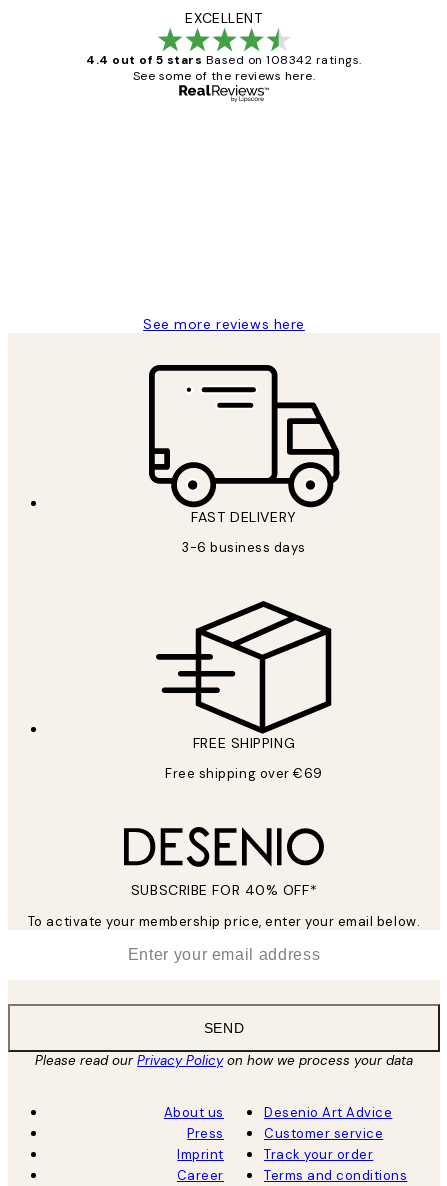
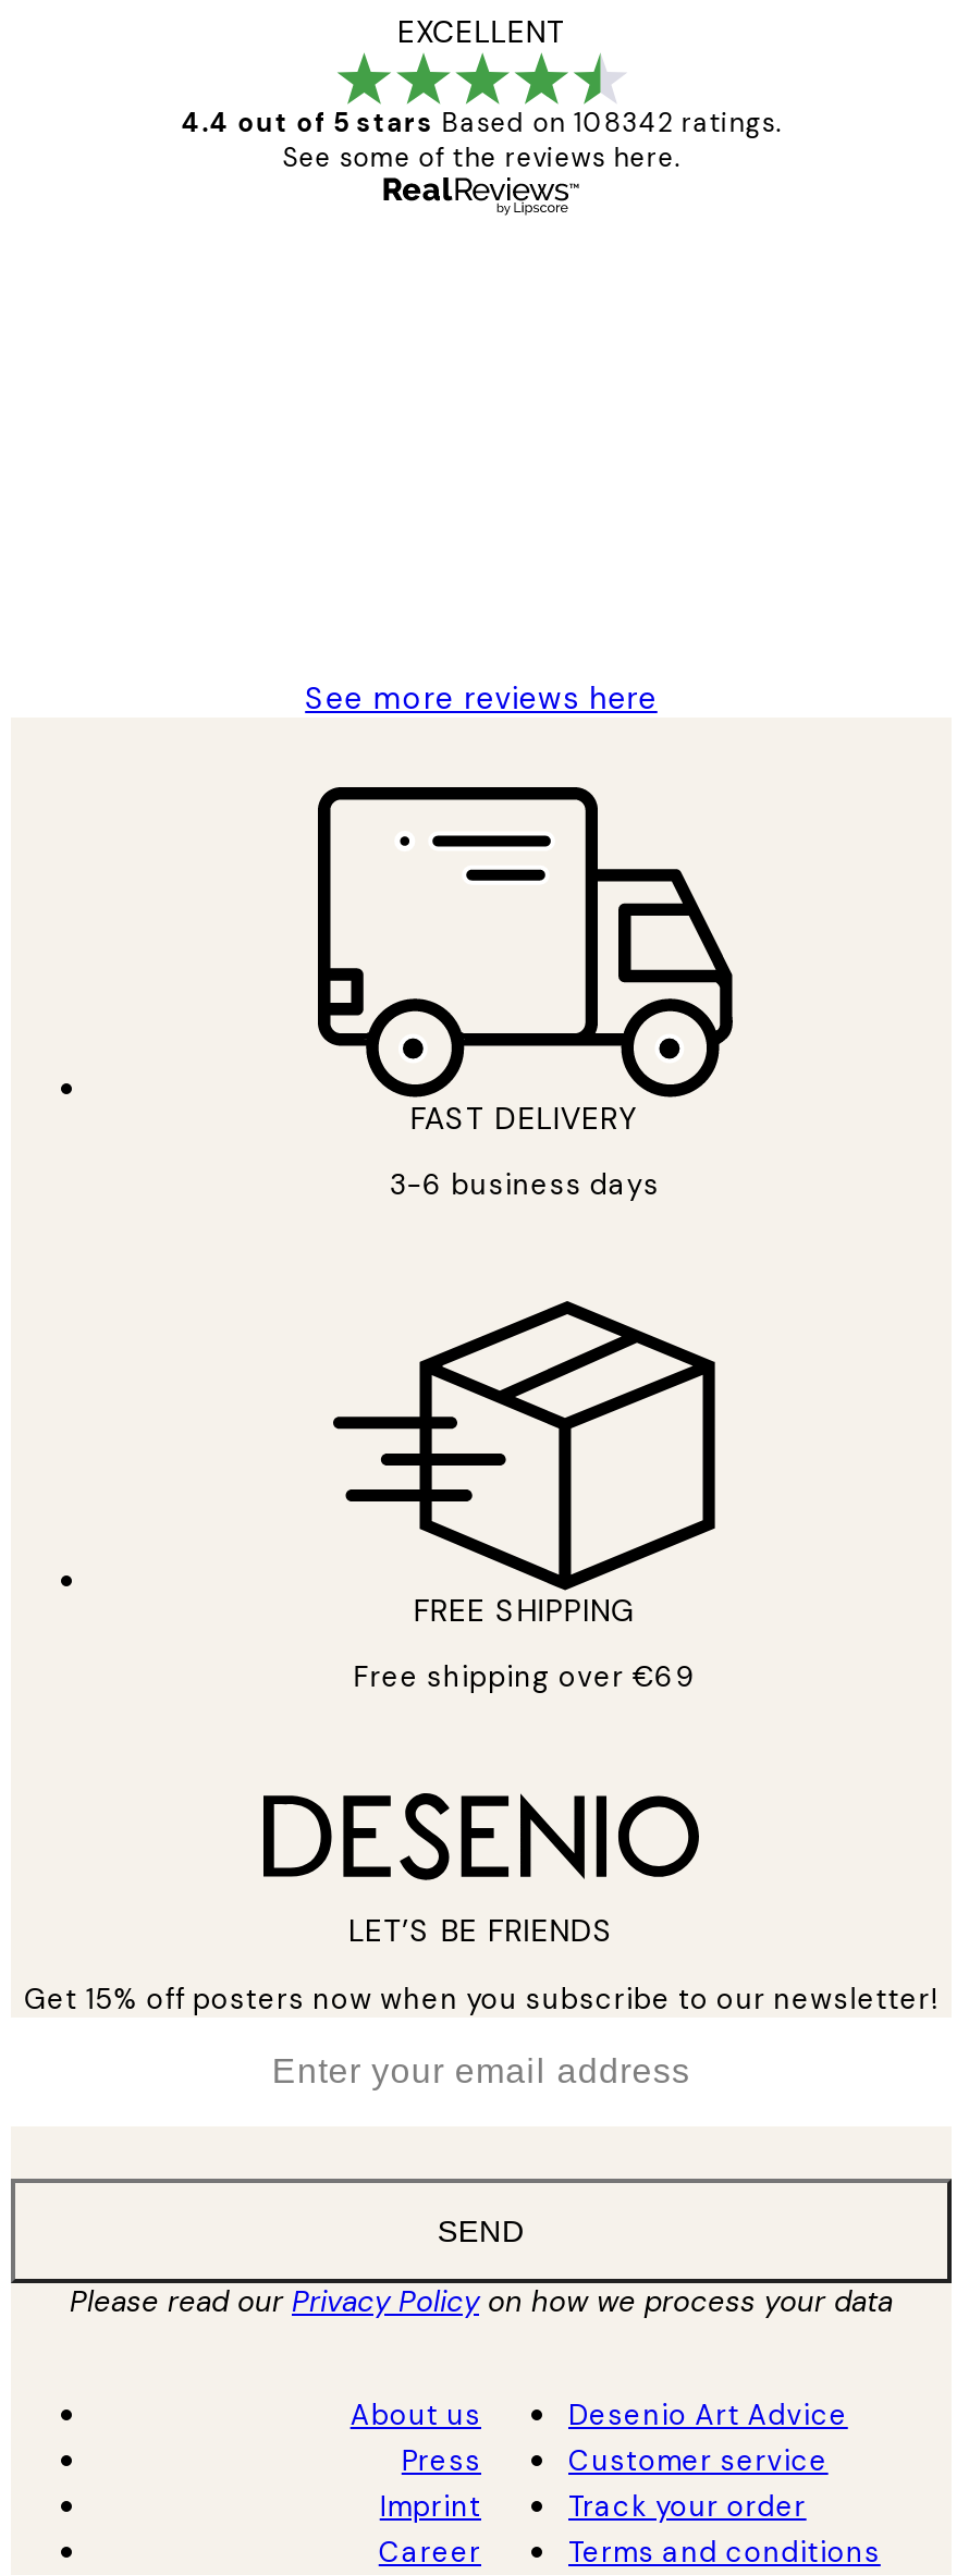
- SUBSCRIBE FOR 40% OFF*
+ LET’S BE FRIENDS

- To activate your membership price, enter your email below.
+ Get 15% off posters now when you subscribe to our newsletter!
